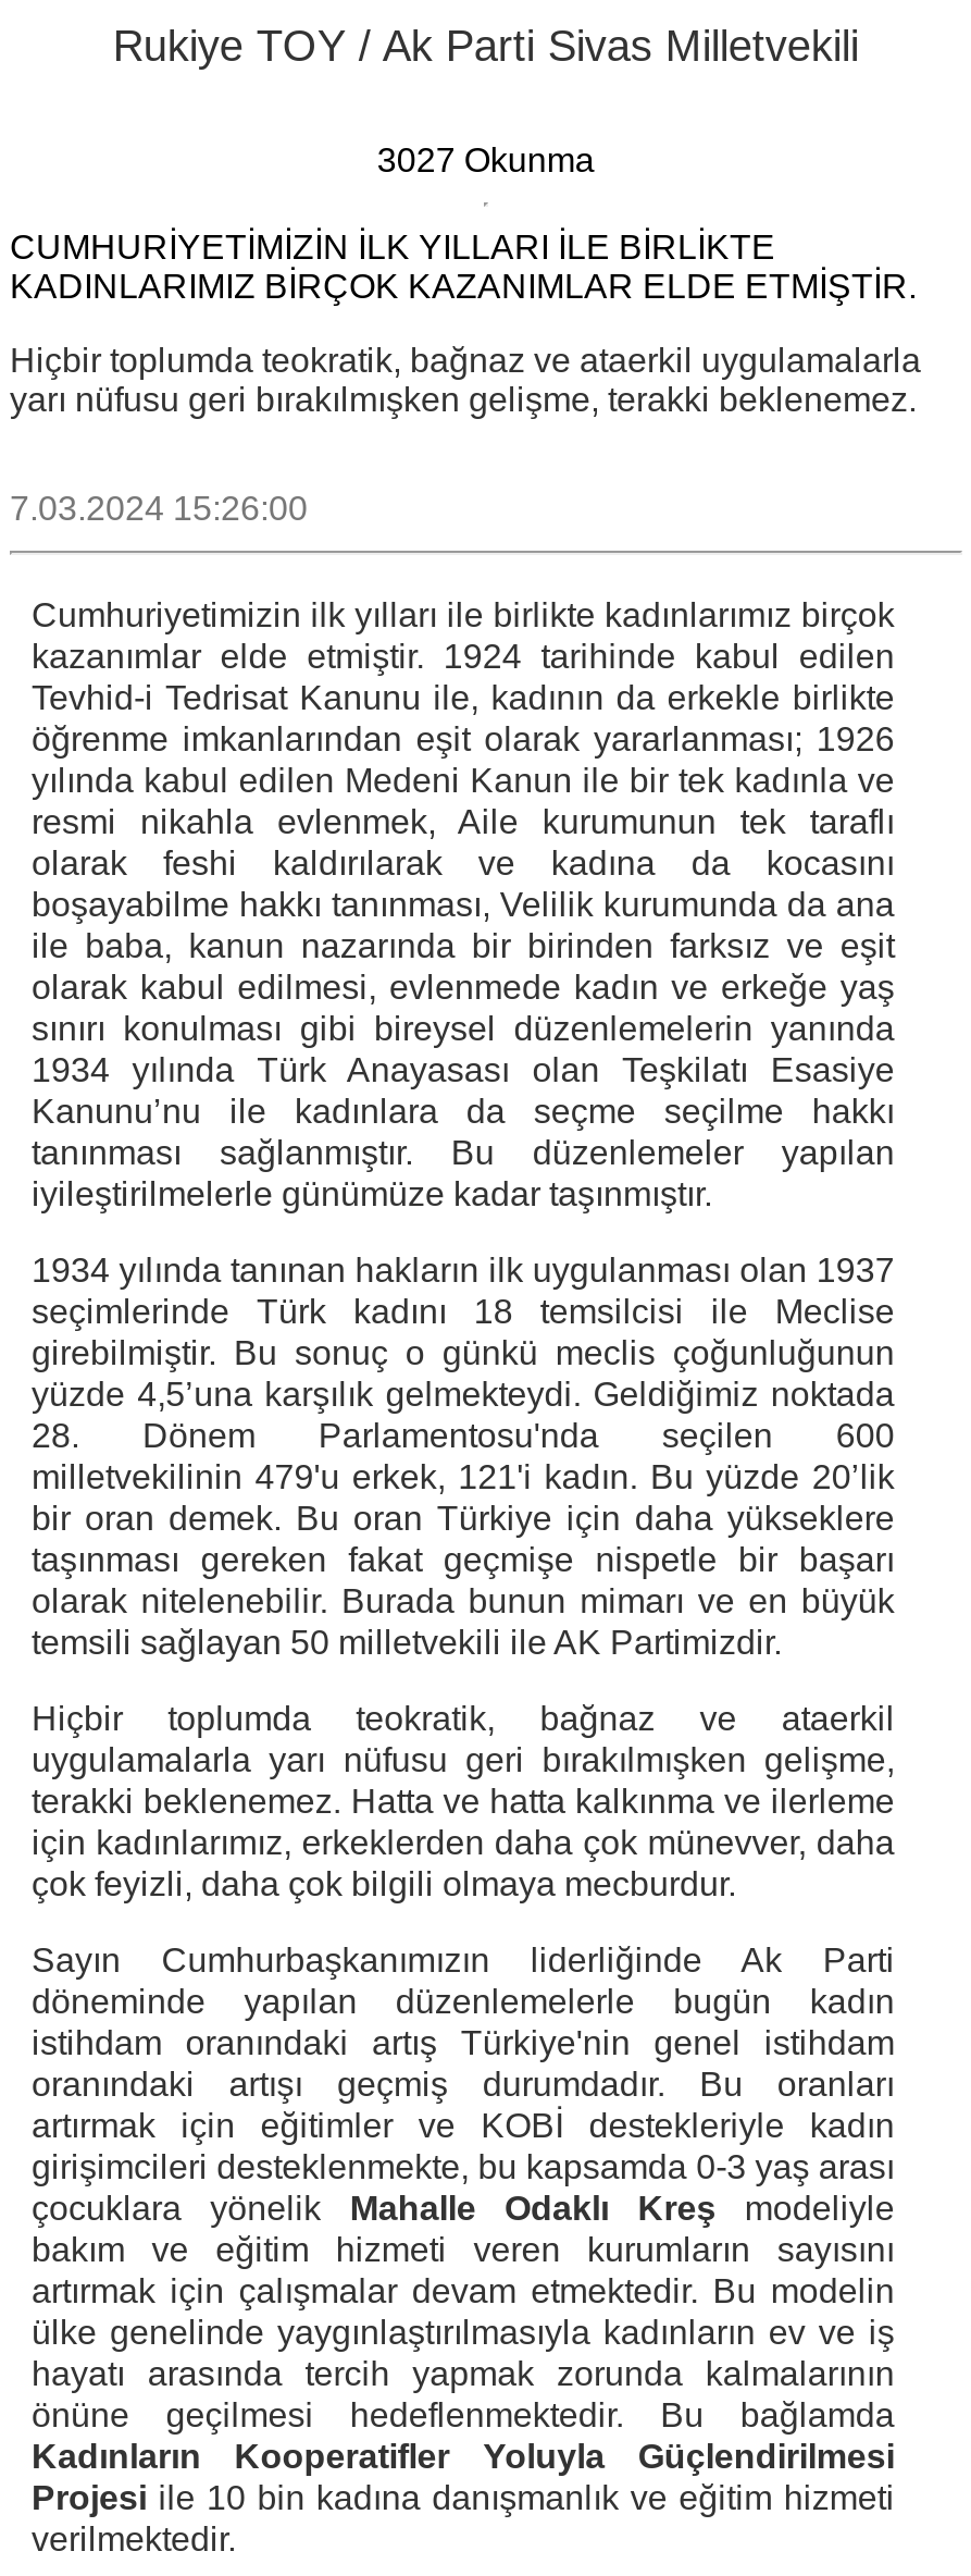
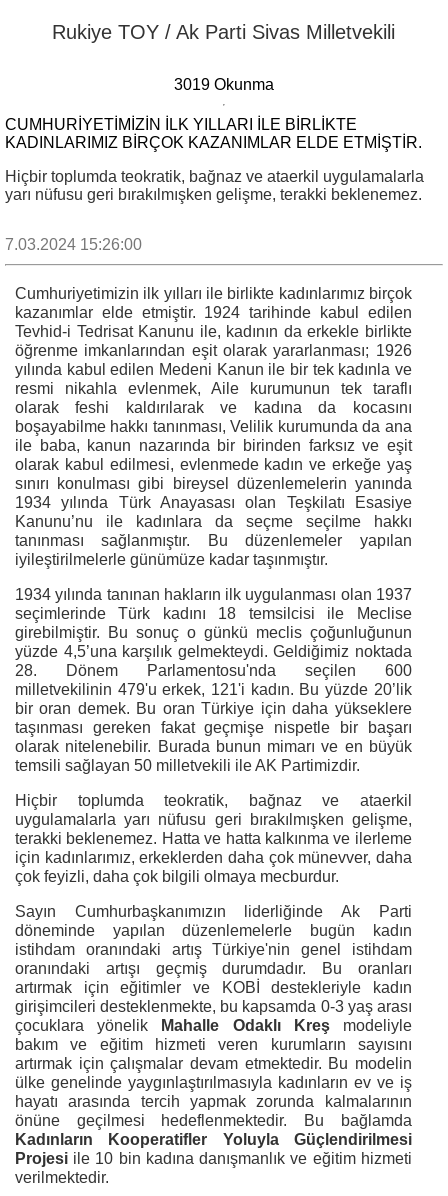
- 3027 Okunma
+ 3019 Okunma
